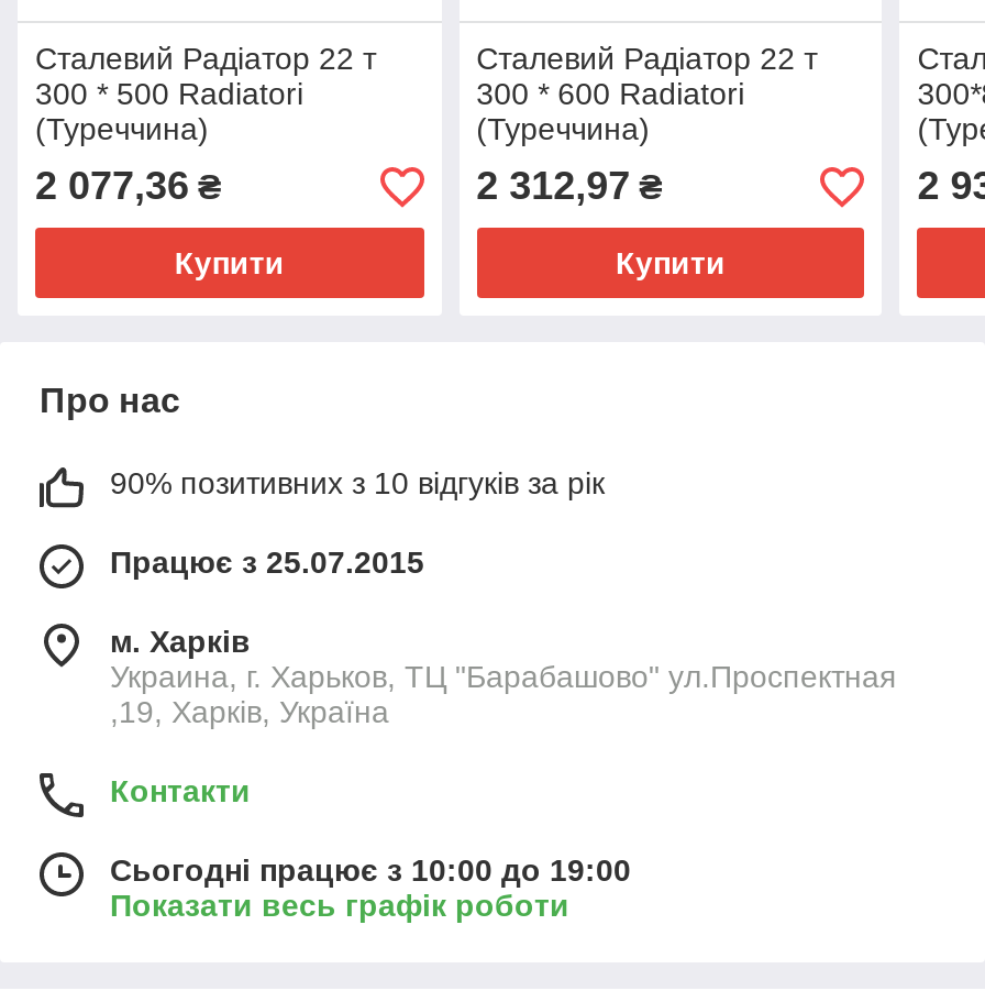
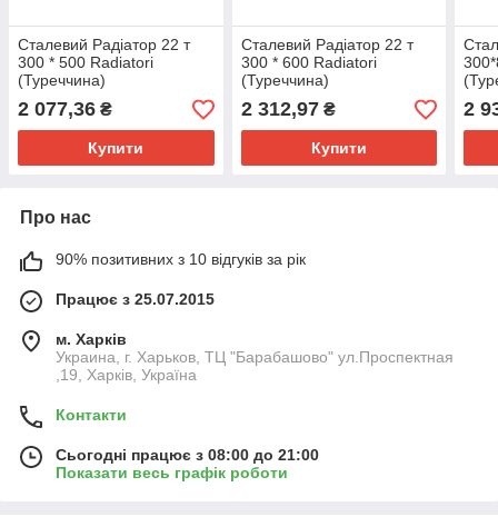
- Сьогодні працює з 10:00 до 19:00
+ Сьогодні працює з 08:00 до 21:00
